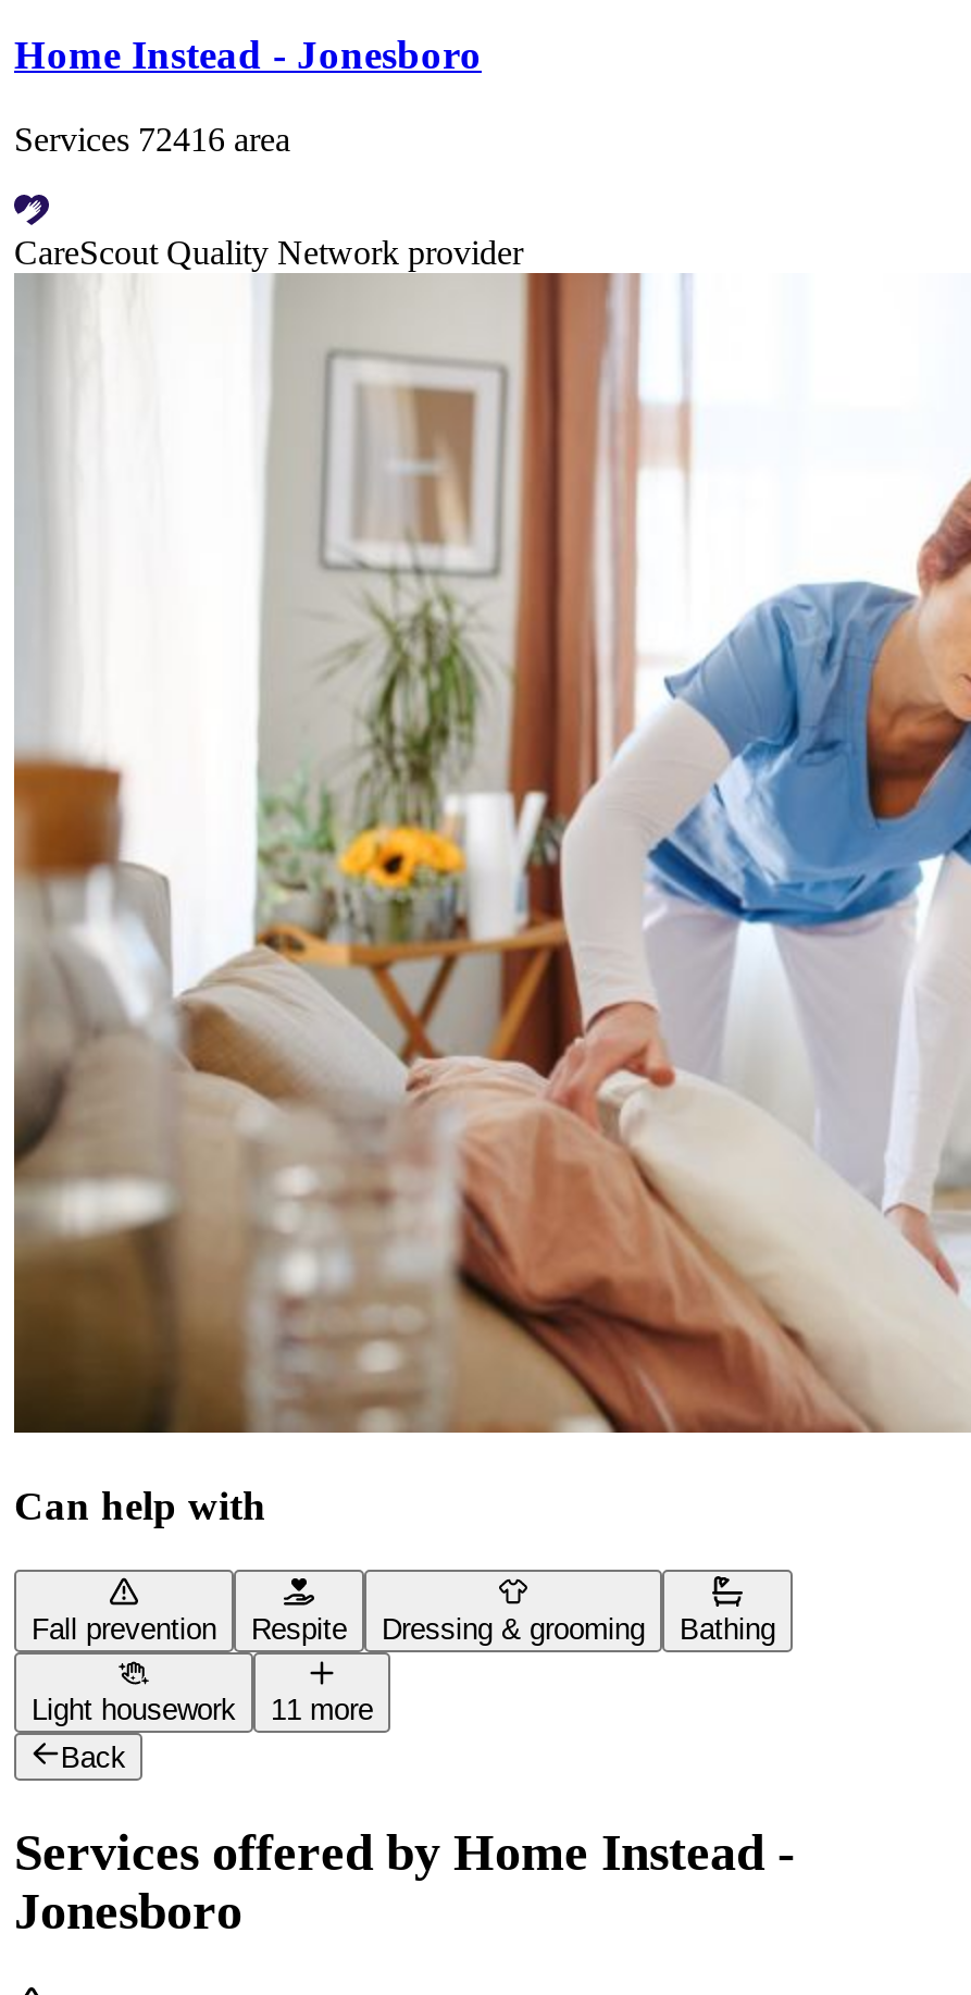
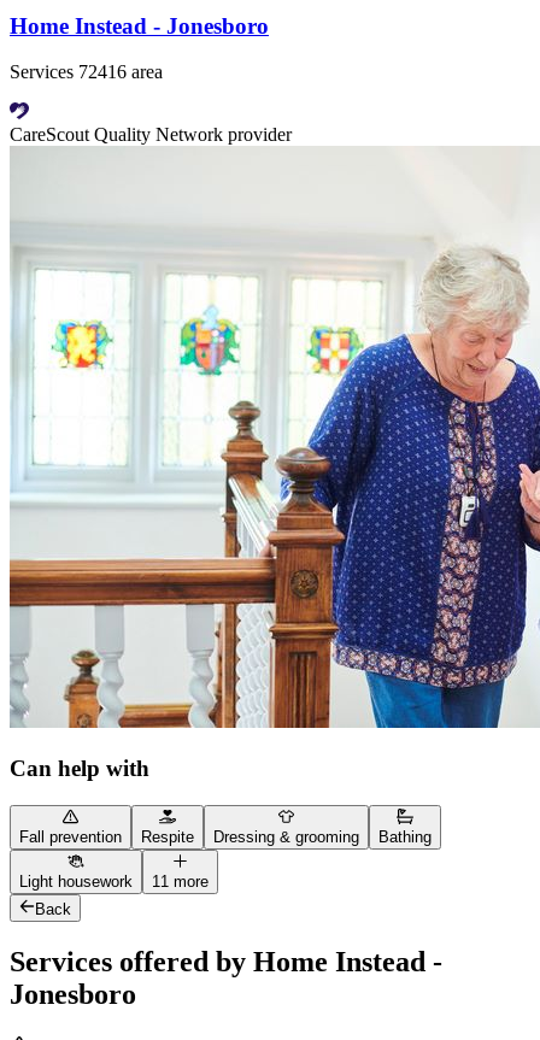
- [image]
+ [image]
